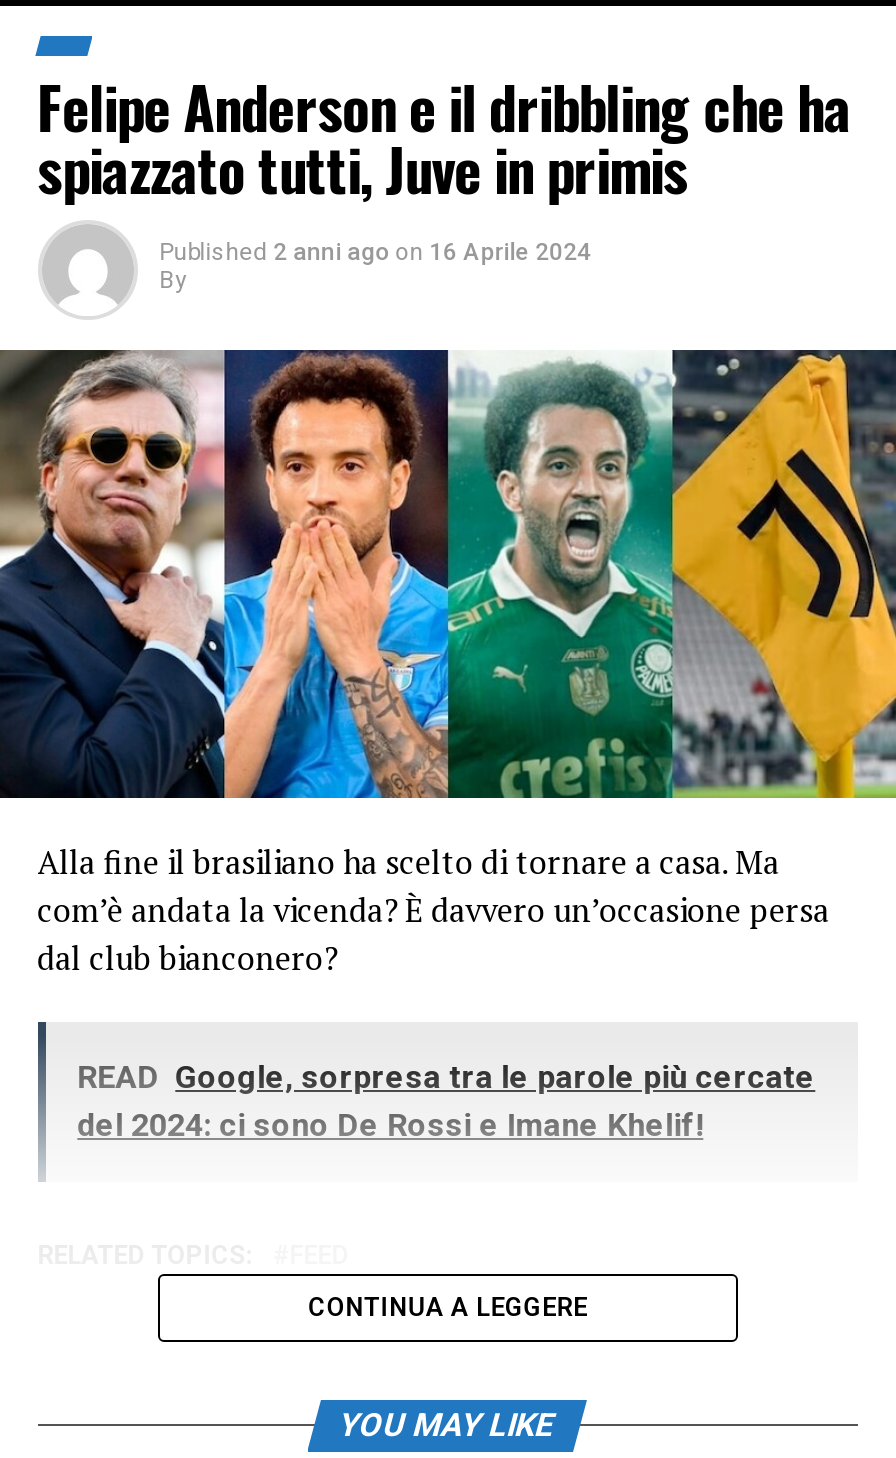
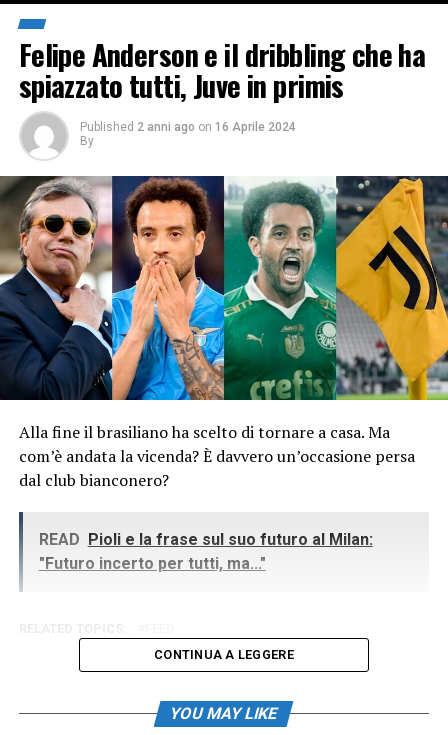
- READ Google, sorpresa tra le parole più cercate
- del 2024: ci sono De Rossi e Imane Khelif!
+ READ Pioli e la frase sul suo futuro al Milan:
+ "Futuro incerto per tutti, ma..."
